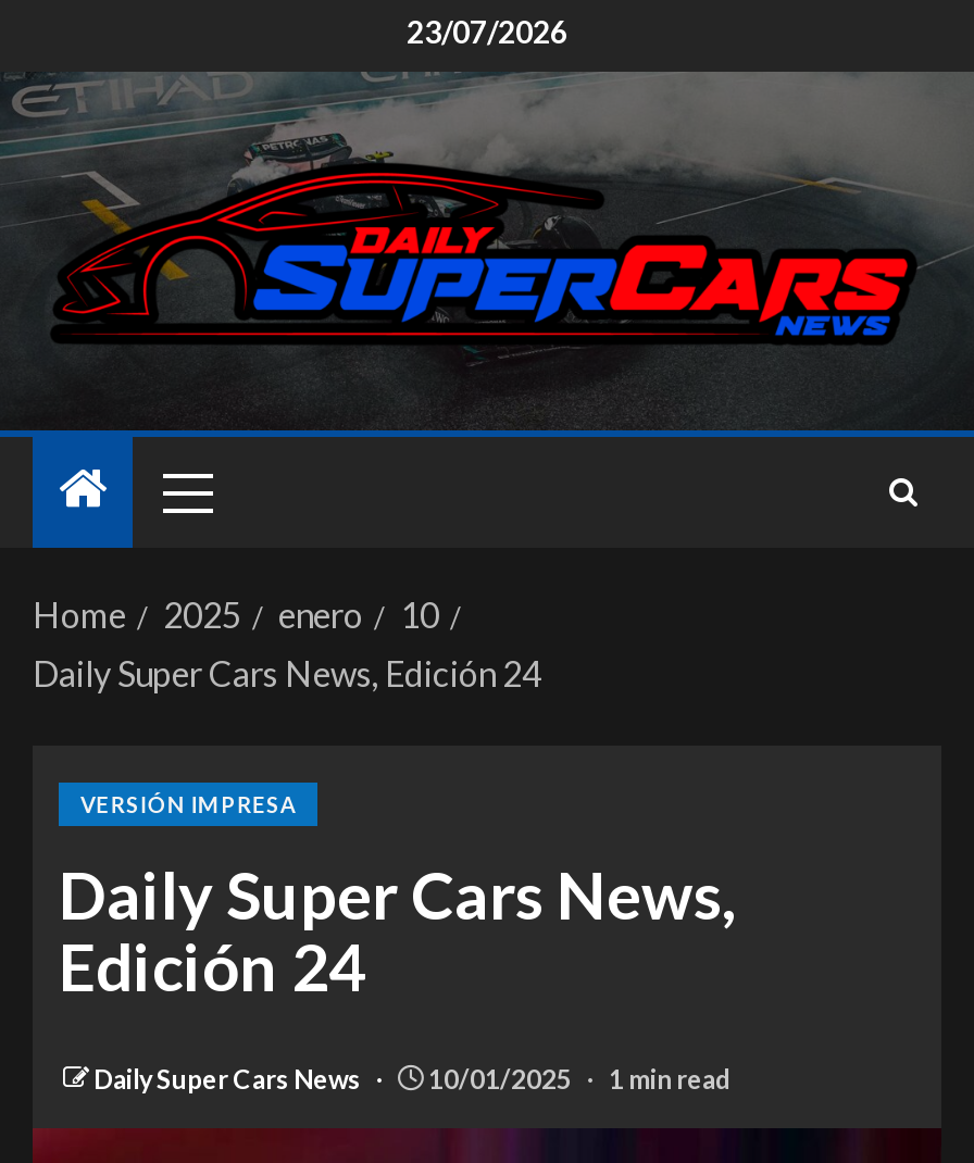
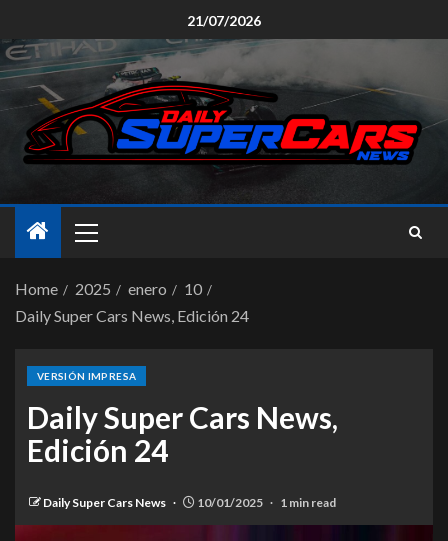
- 23/07/2026
+ 21/07/2026
